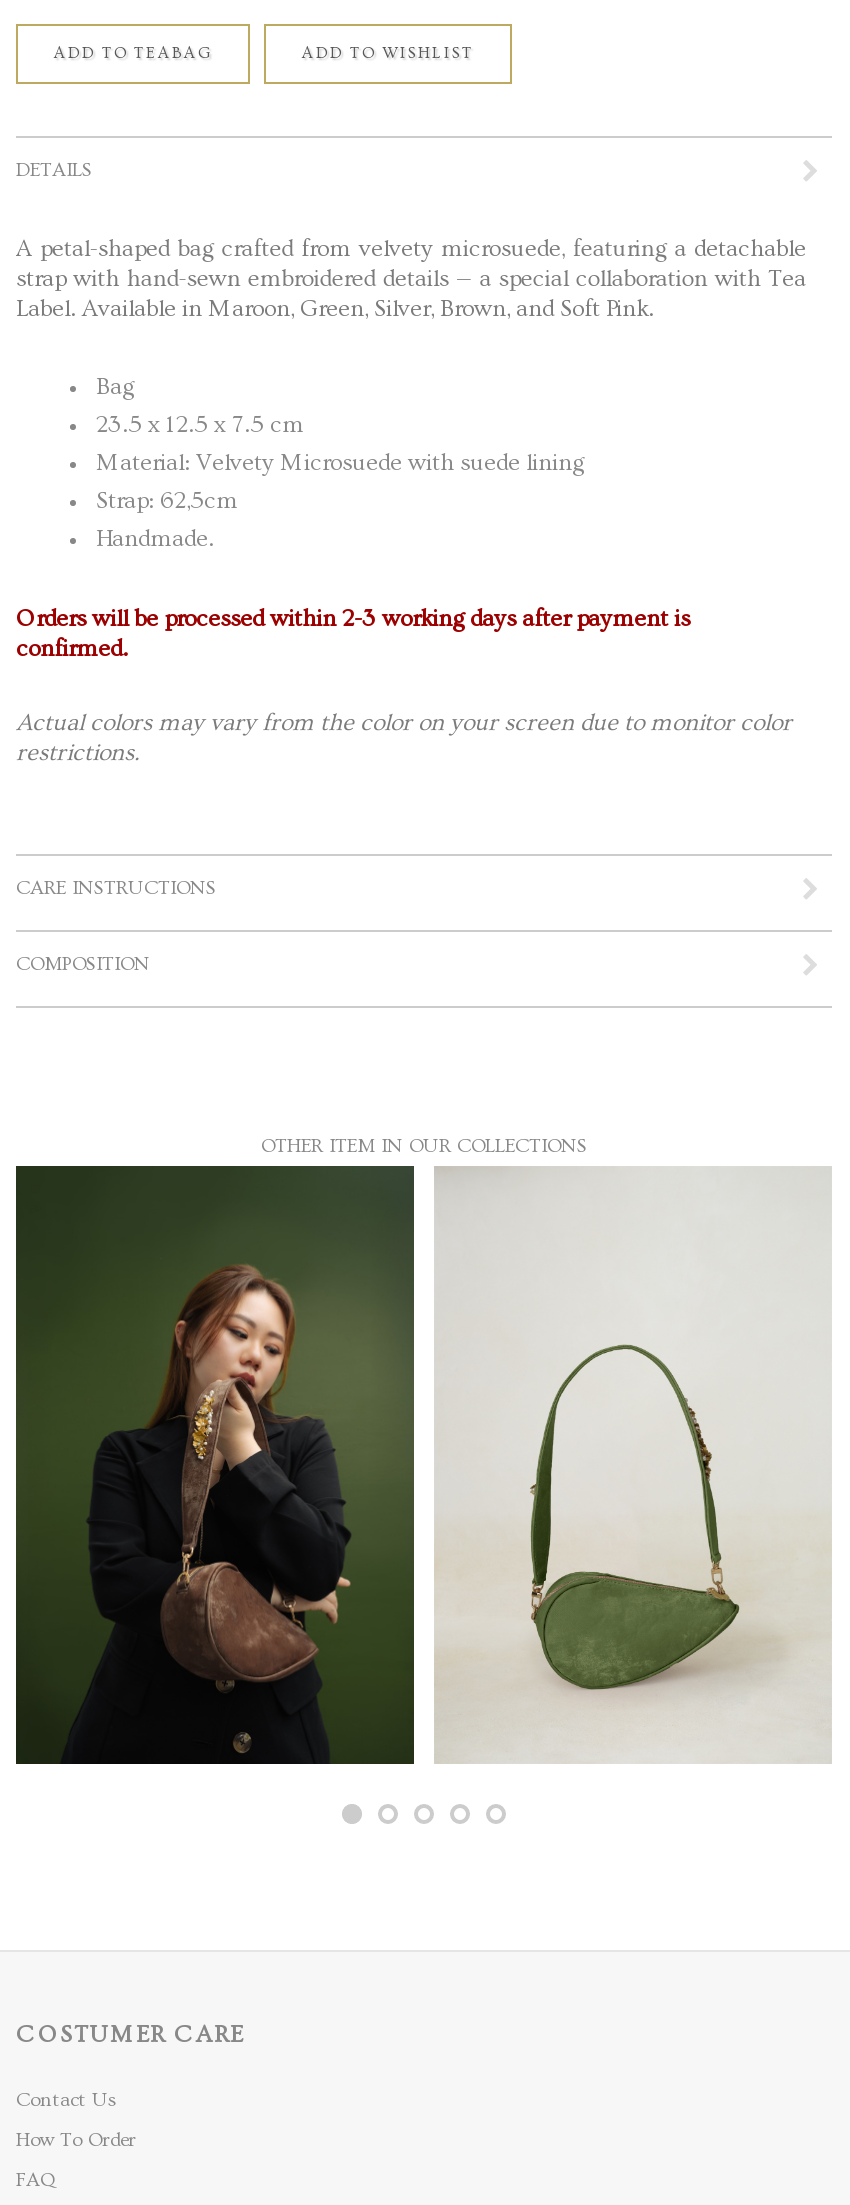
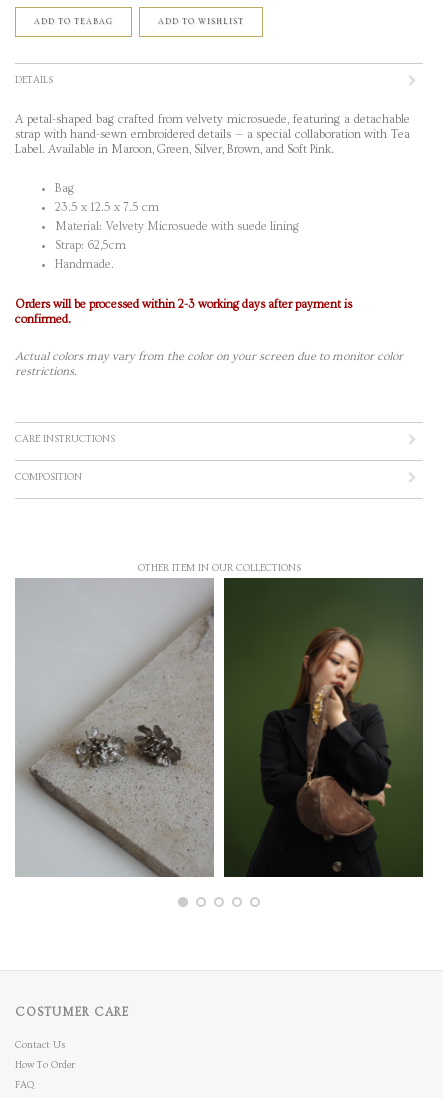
- [image]
+ [image]

- [image]
+ [image]
